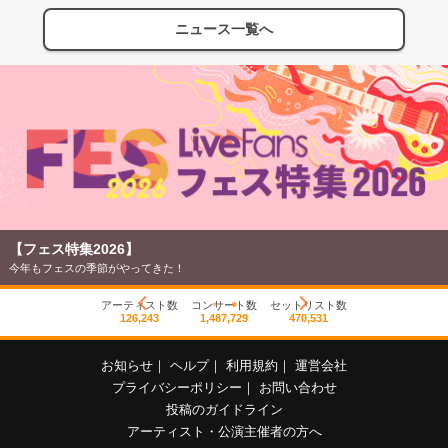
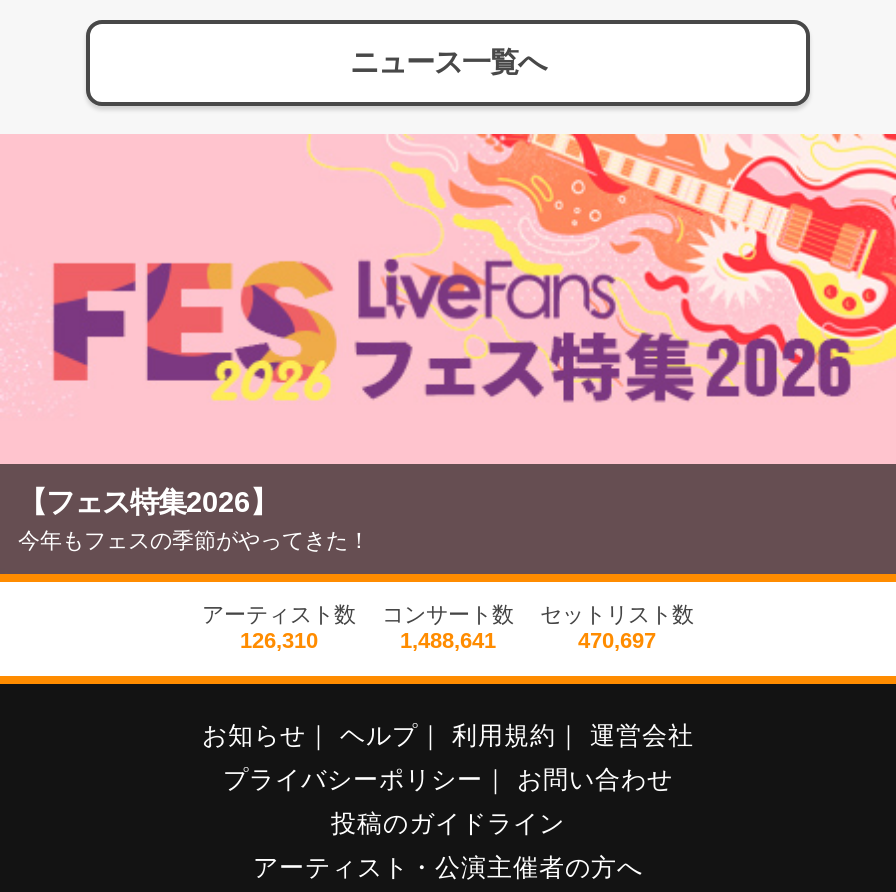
- 126,243
+ 126,310

- 1,487,729
+ 1,488,641

- 470,531
+ 470,697
